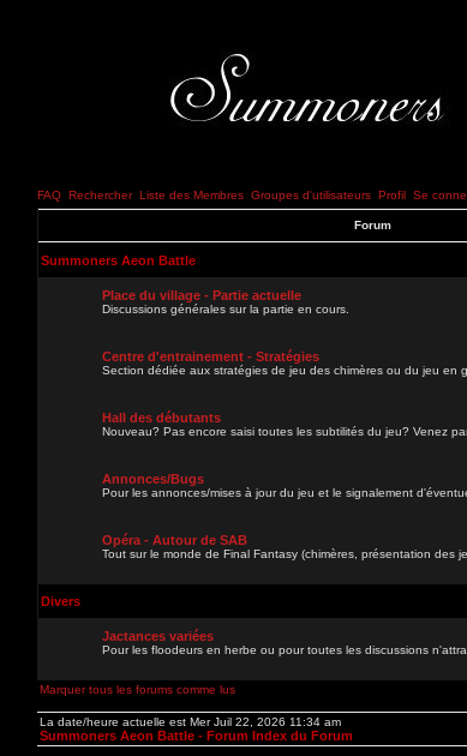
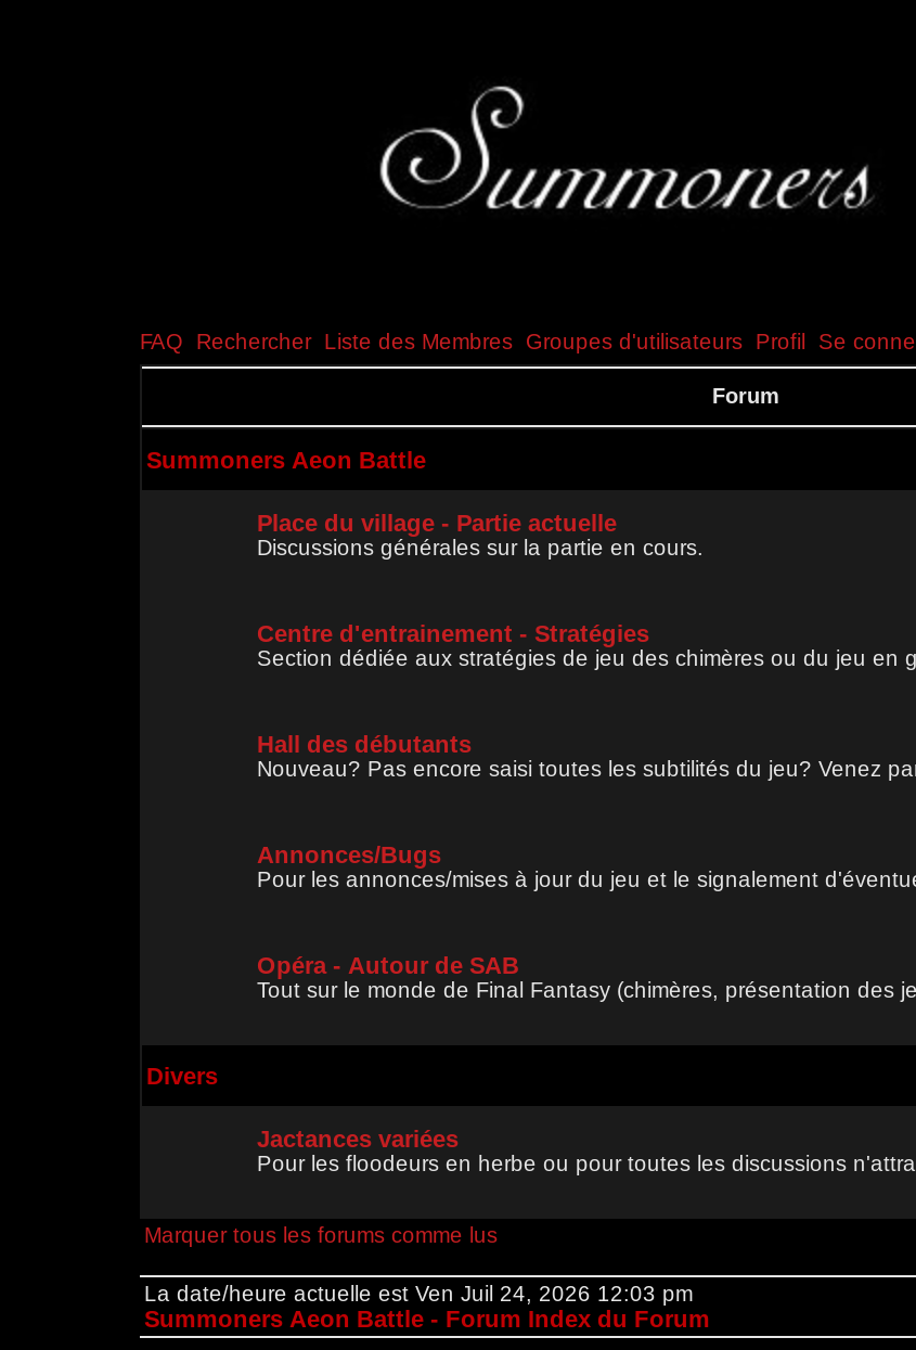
- La date/heure actuelle est Mer Juil 22, 2026 11:34 am
+ La date/heure actuelle est Ven Juil 24, 2026 12:03 pm
